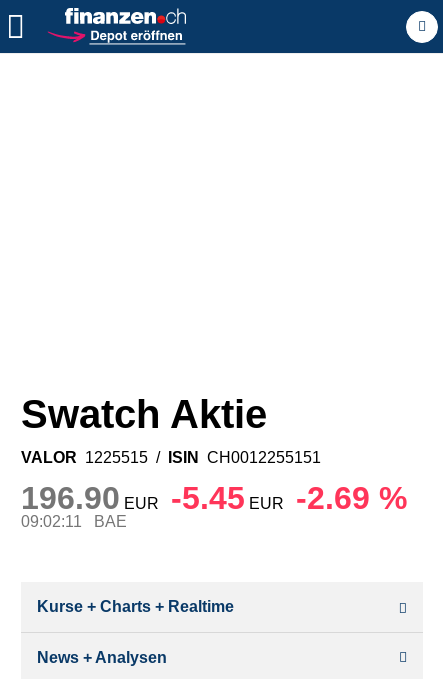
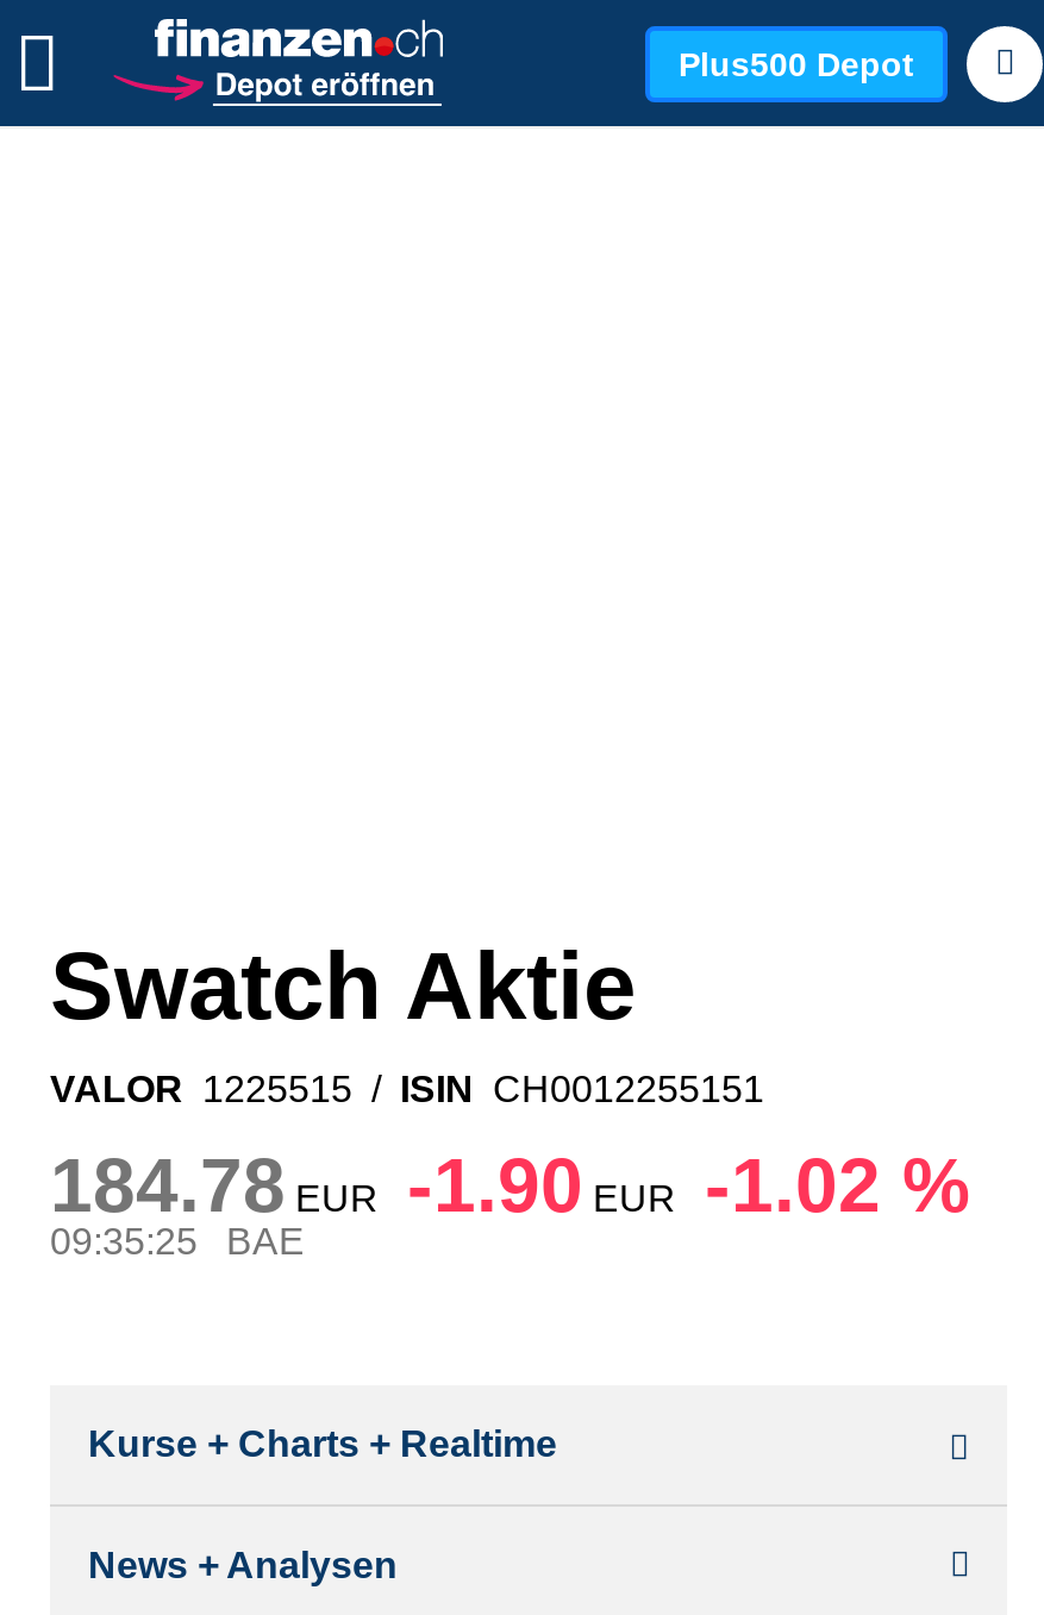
+ Plus500 Depot

- 196.90 EUR -5.45 EUR -2.69 %
+ 184.78 EUR -1.90 EUR -1.02 %

- 09:02:11 BAE
+ 09:35:25 BAE
